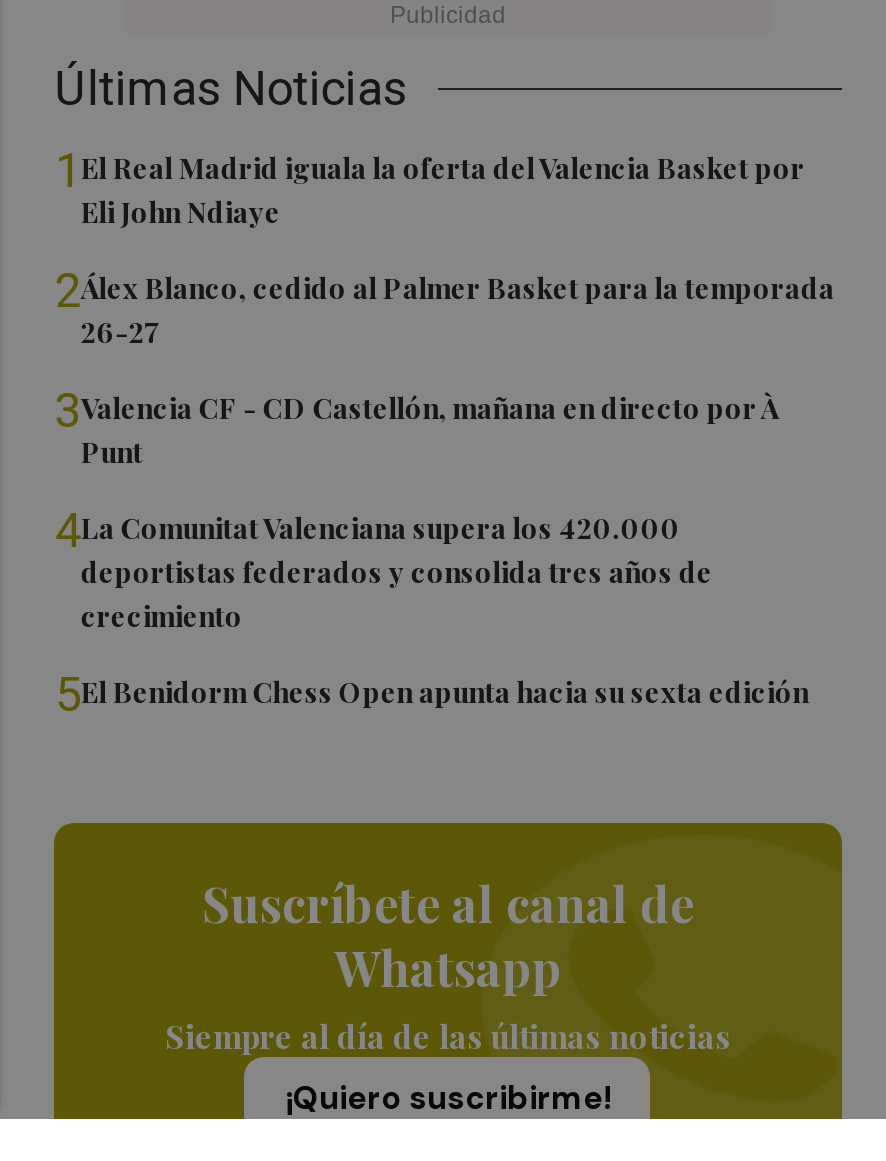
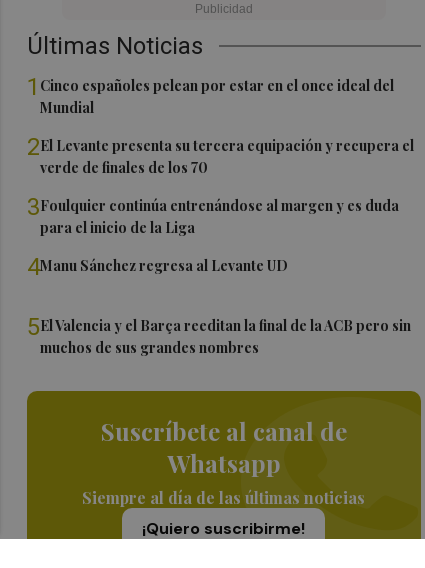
- 1 El Real Madrid iguala la oferta del Valencia Basket por
- Eli John Ndiaye
+ 1 Cinco españoles pelean por estar en el once ideal del
+ Mundial

- 2Álex Blanco, cedido al Palmer Basket para la temporada
- 26-27
+ 2El Levante presenta su tercera equipación y recupera el
+ verde de finales de los 70

- 3Valencia CF - CD Castellón, mañana en directo por À
- Punt
+ 3Foulquier continúa entrenándose al margen y es duda
+ para el inicio de la Liga

- 4La Comunitat Valenciana supera los 420.000
- deportistas federados y consolida tres años de
- crecimiento
+ 4Manu Sánchez regresa al Levante UD

- 5El Benidorm Chess Open apunta hacia su sexta edición
+ 5El Valencia y el Barça reeditan la final de la ACB pero sin
+ muchos de sus grandes nombres
